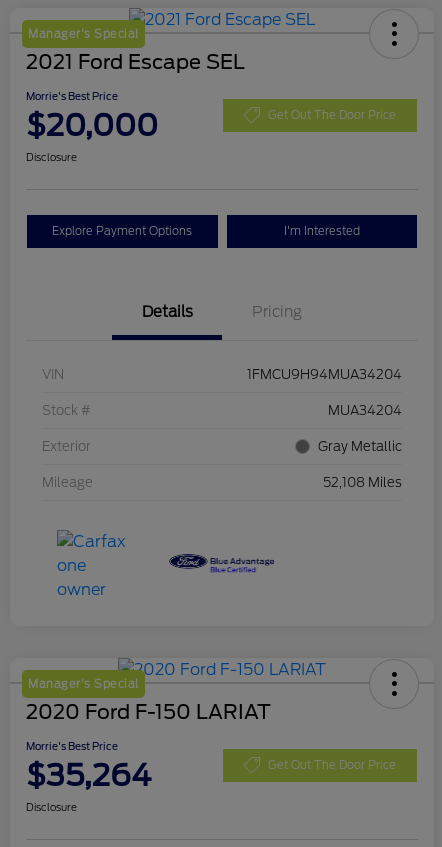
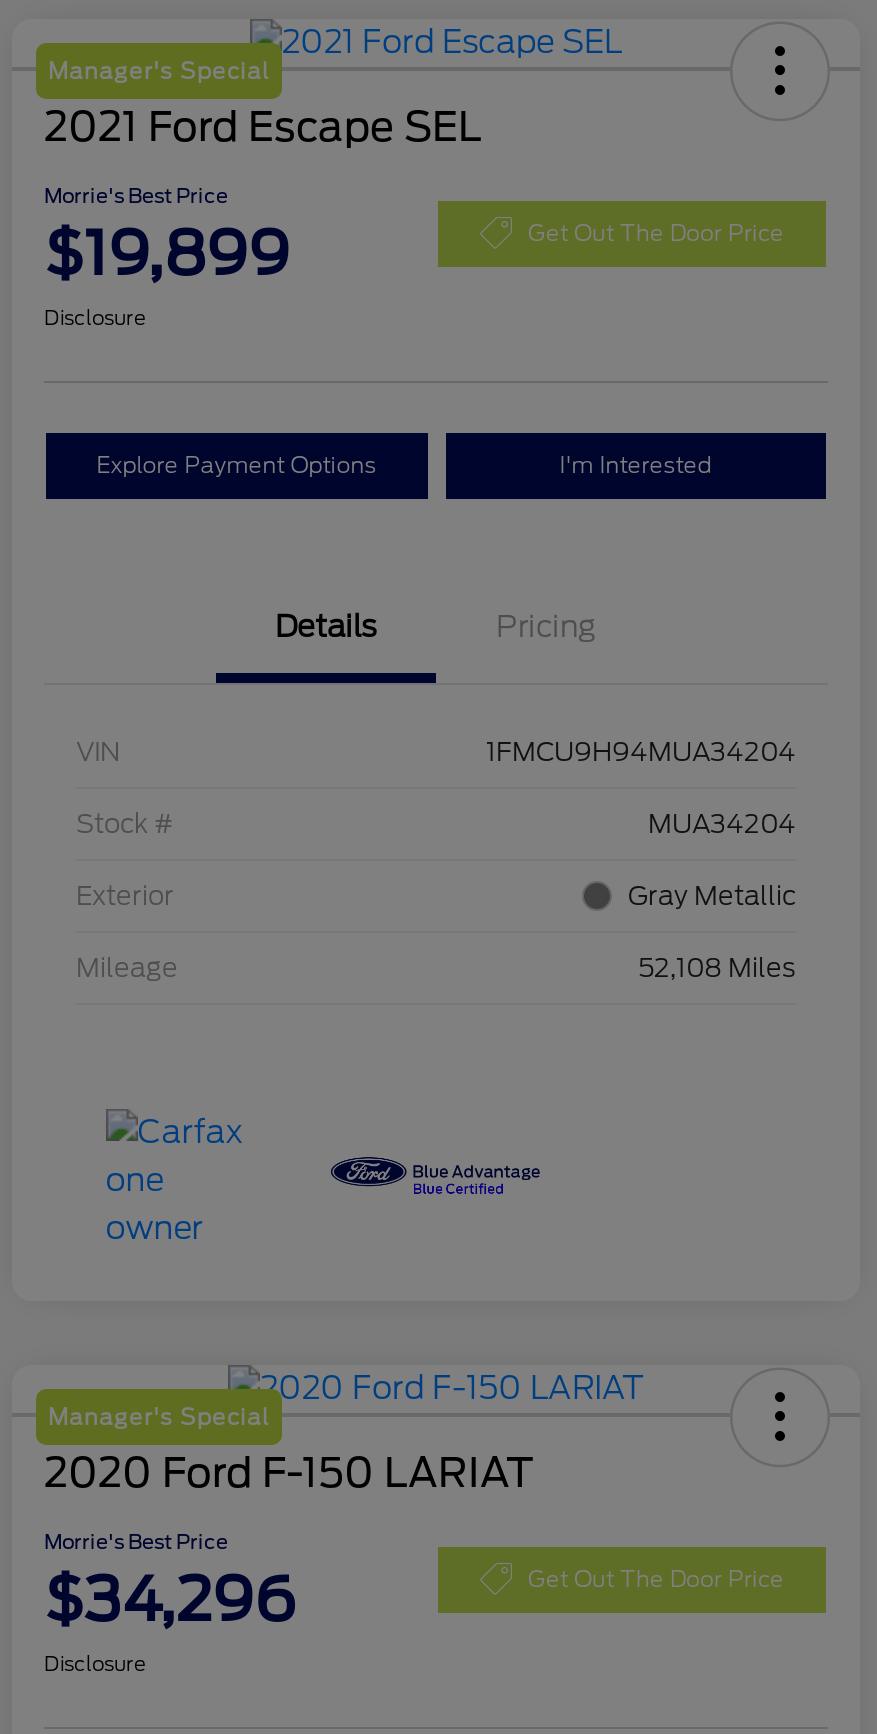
- $20,000
+ $19,899

- $35,264
+ $34,296
